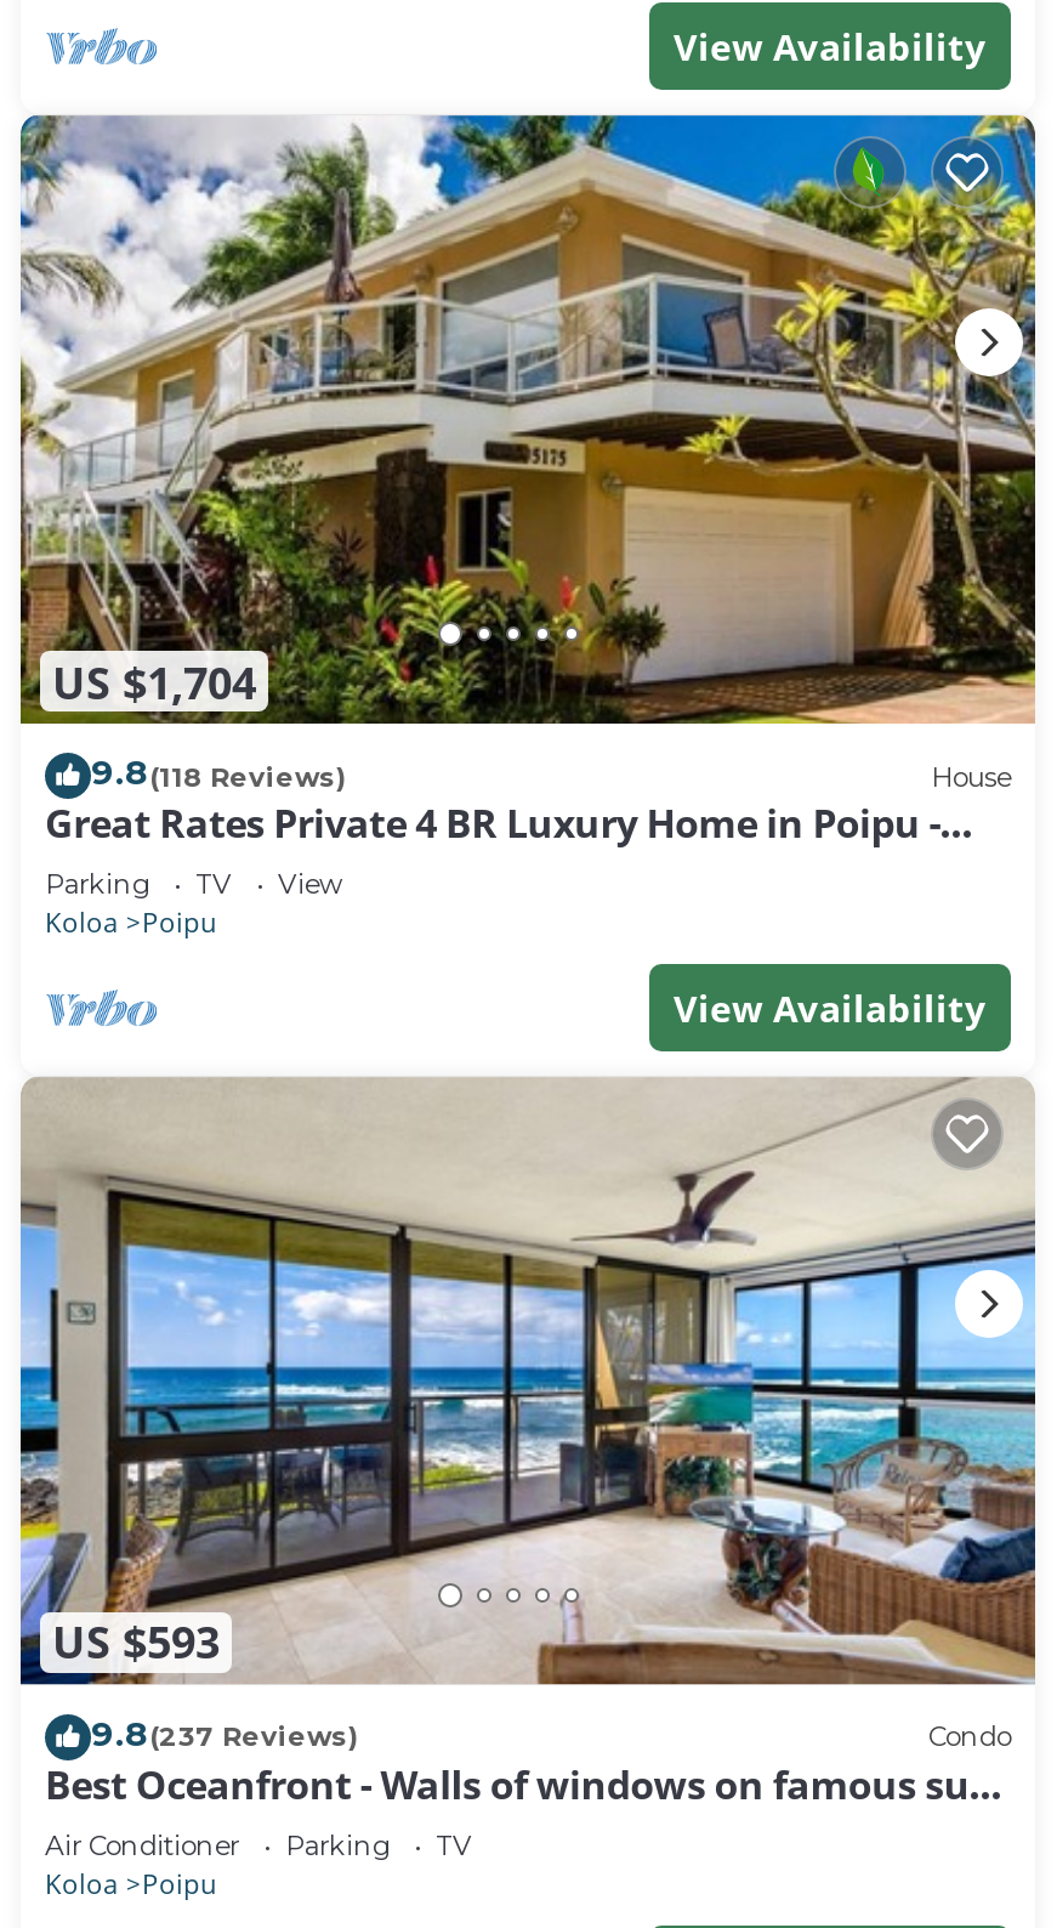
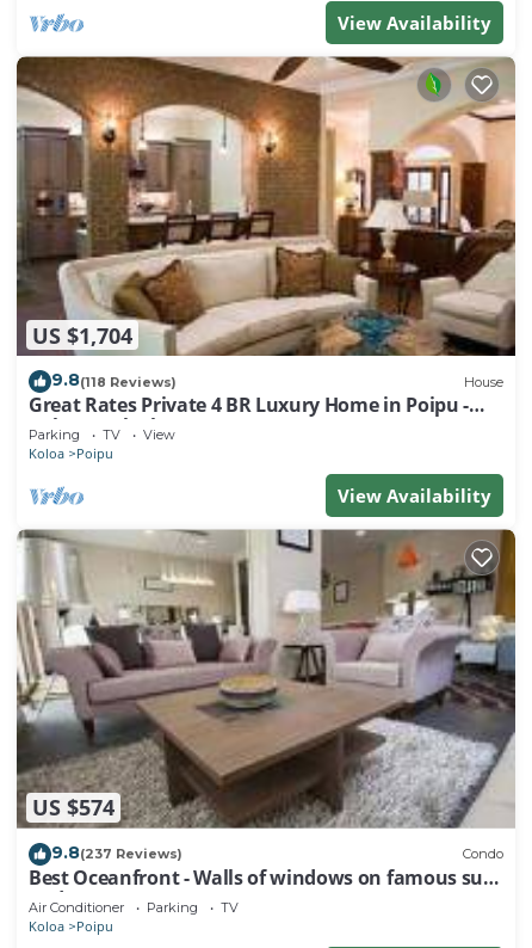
- [image]
+ [image]

- [image]
- US $593
+ [image]
+ US $574
